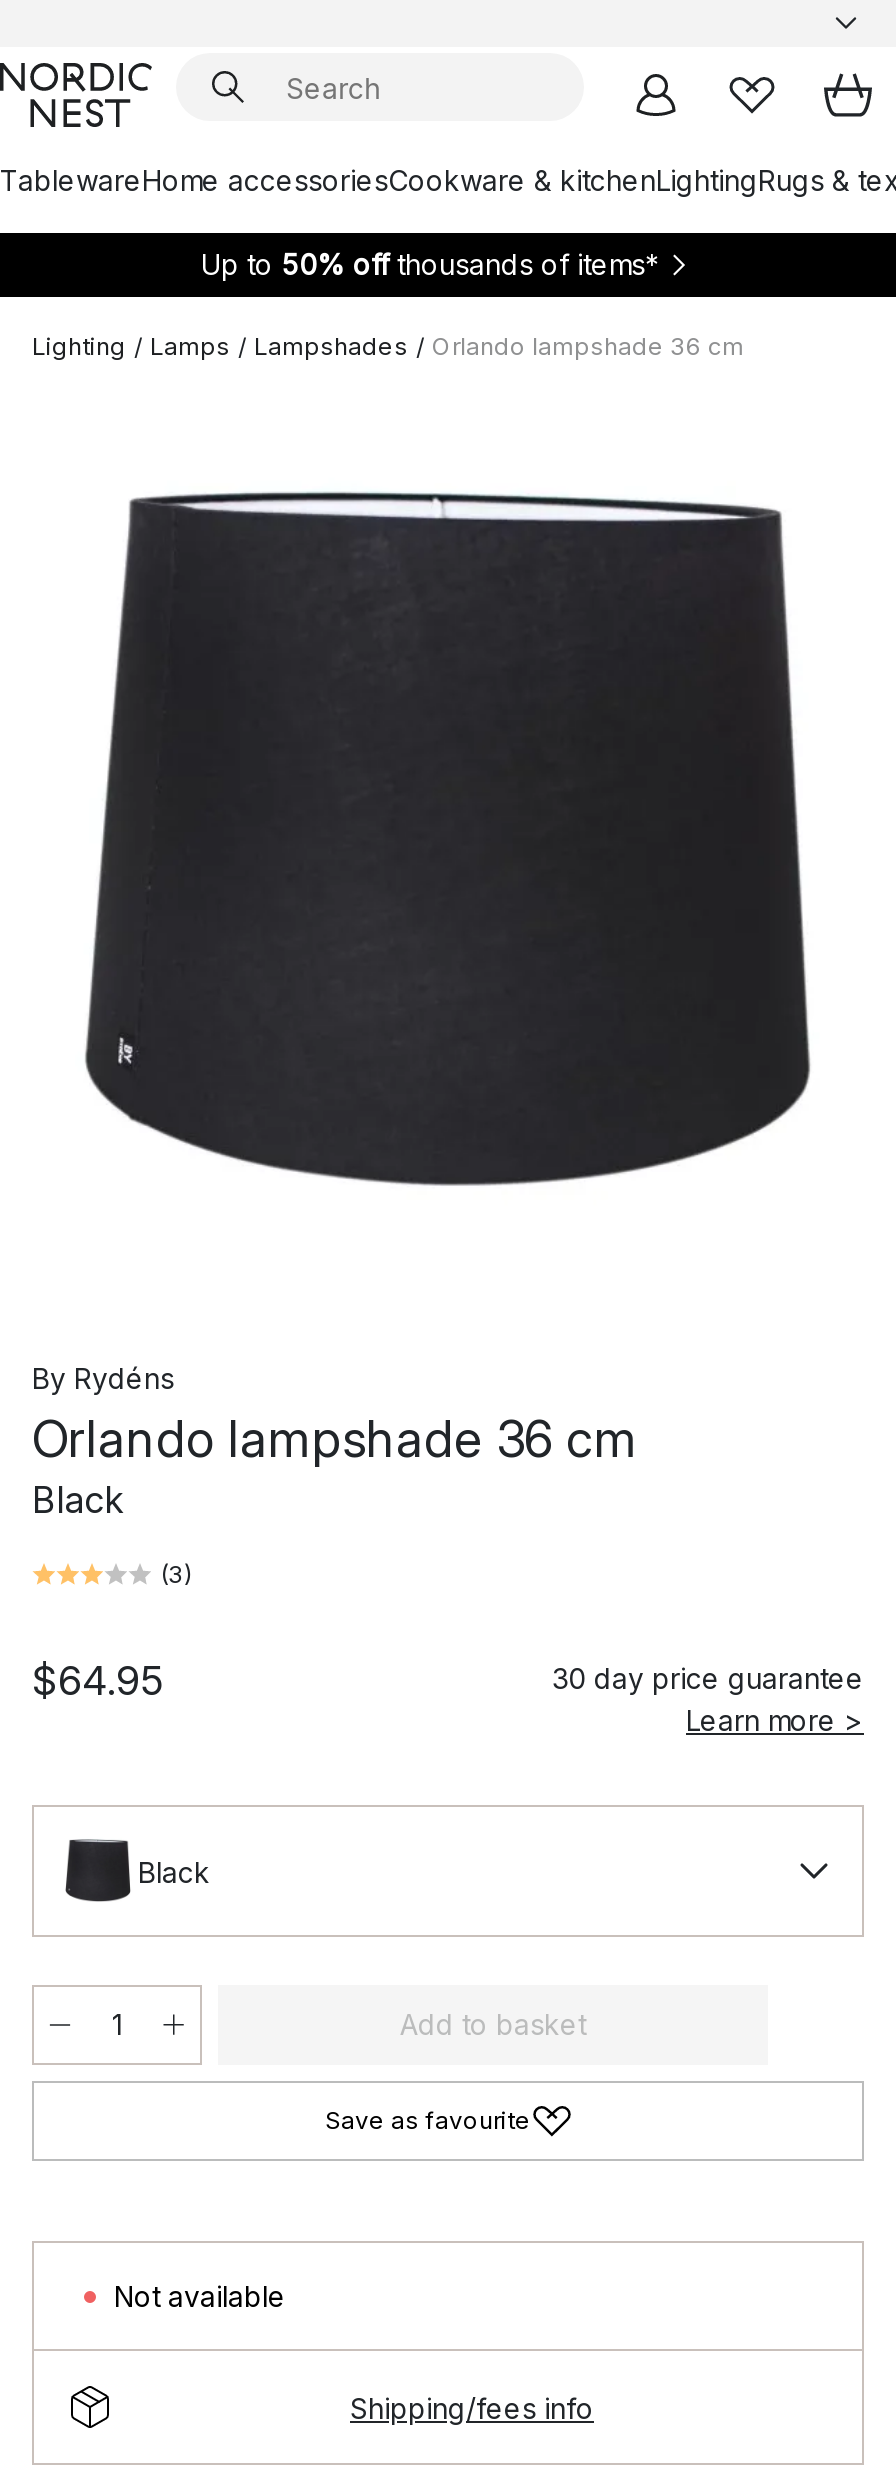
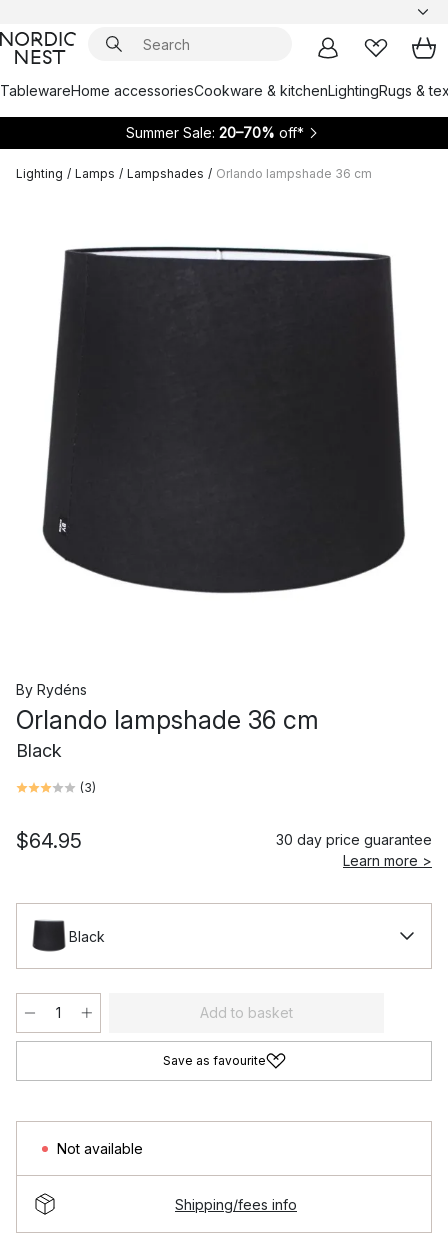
- Up to 50% off thousands of items*
+ Summer Sale: 20–70% off*
